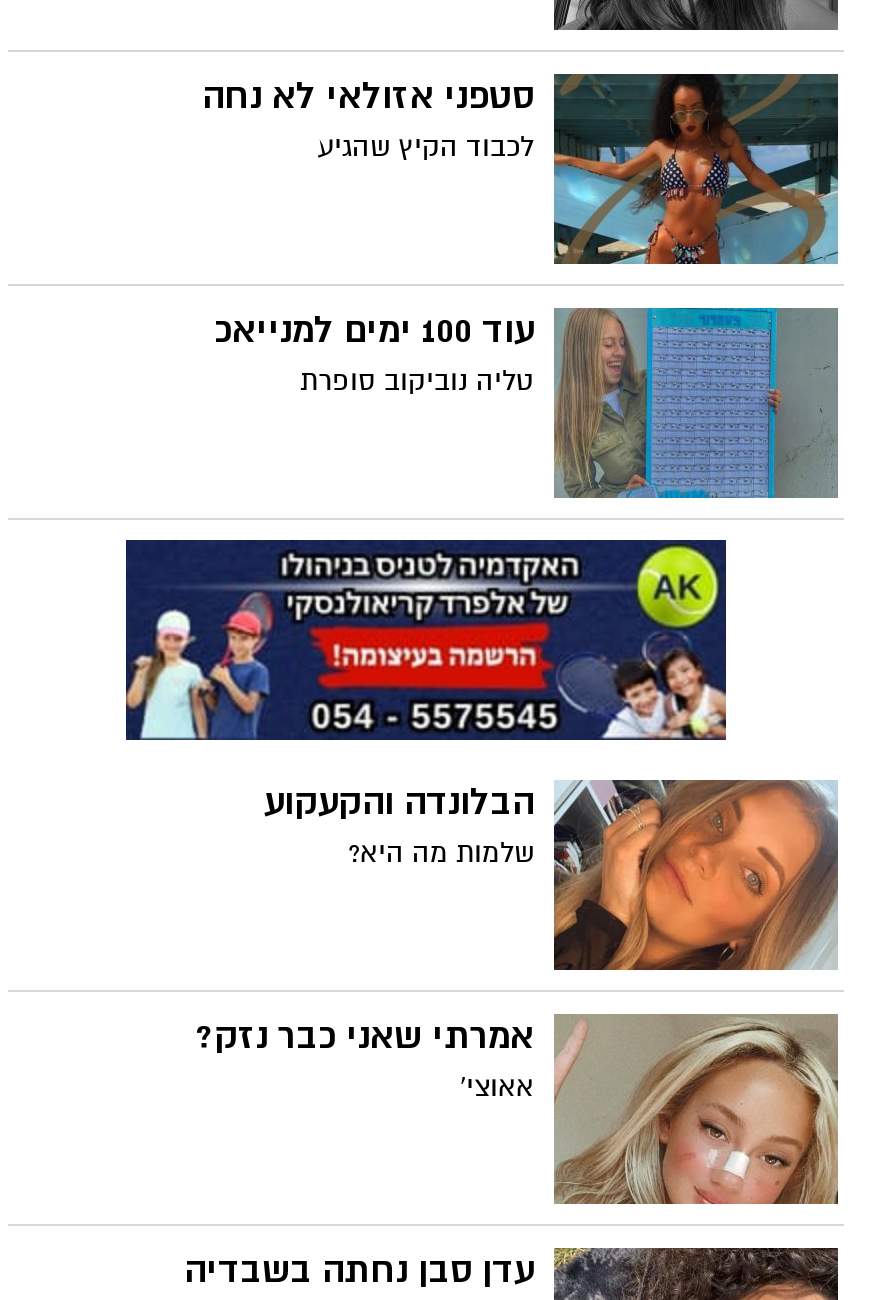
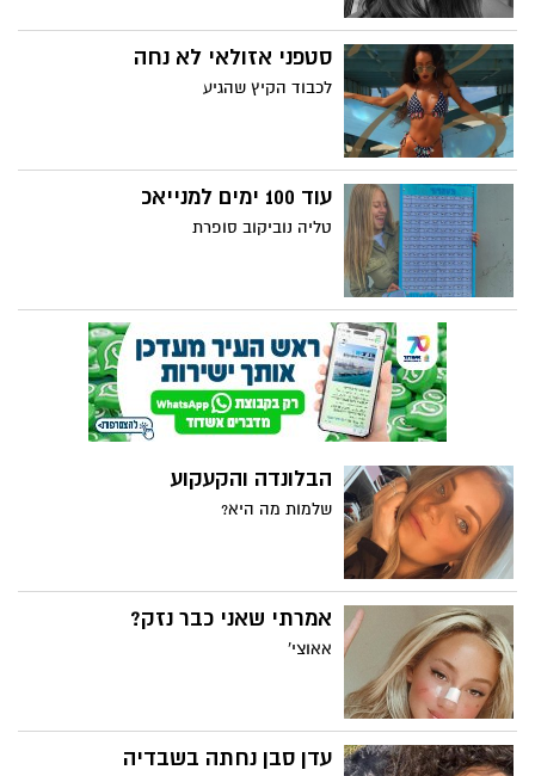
- [image]
+ [image]
